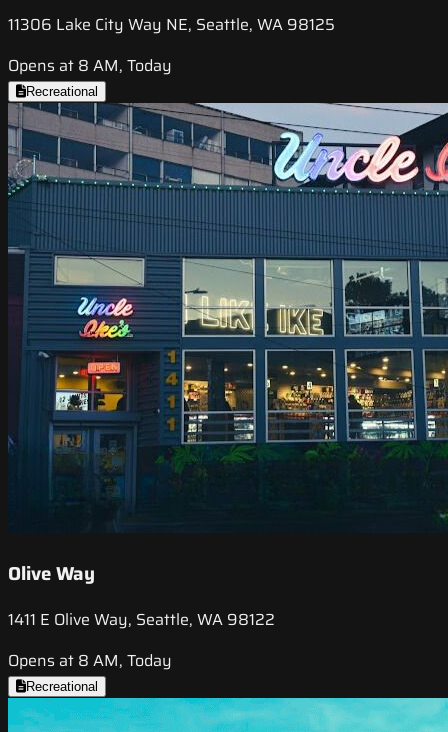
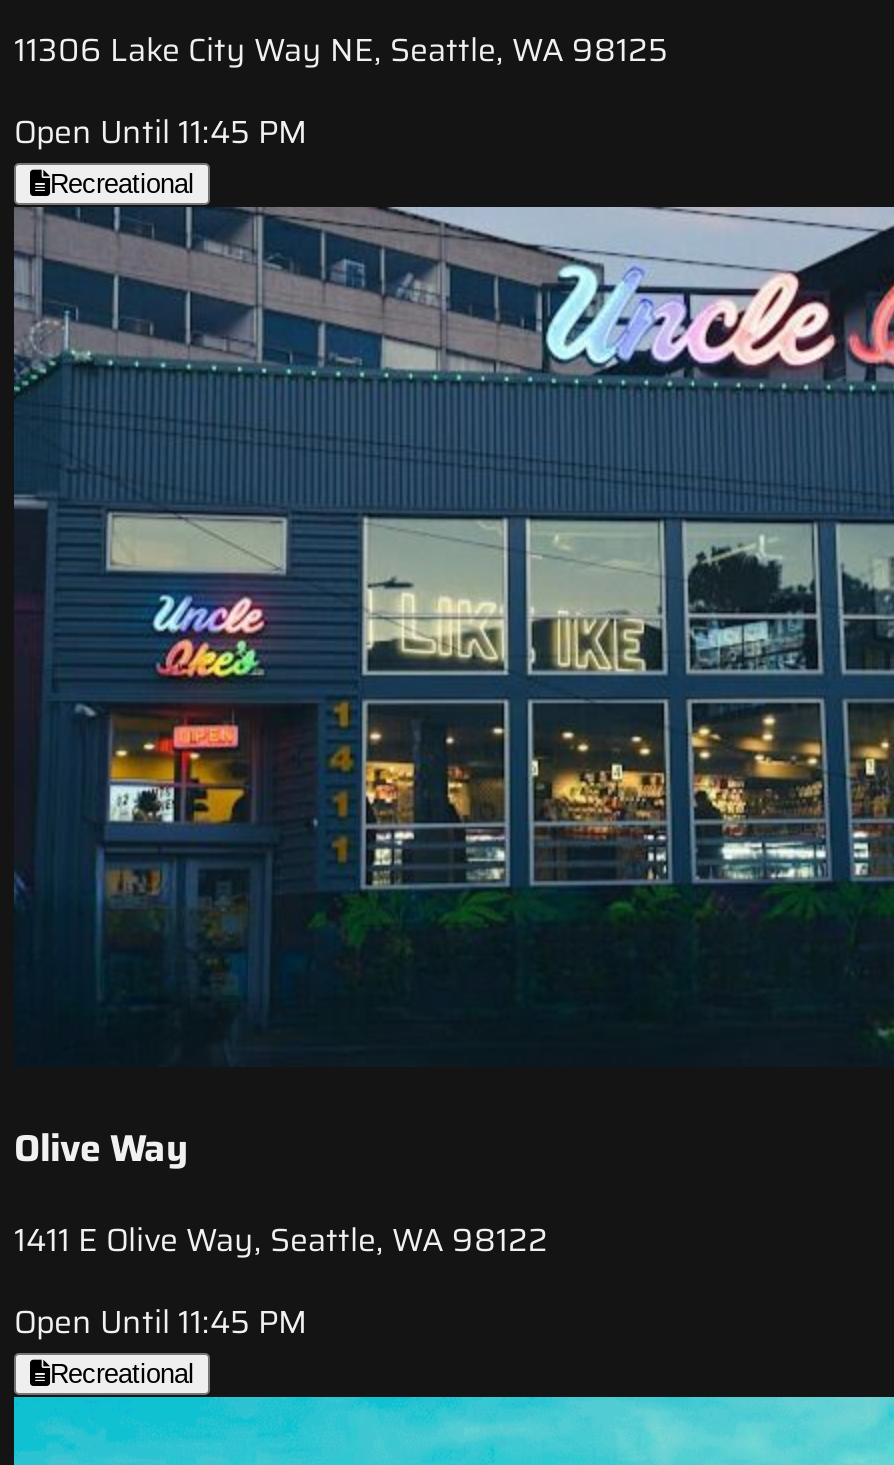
- Opens at 8 AM, Today
+ Open Until 11:45 PM

- Opens at 8 AM, Today
+ Open Until 11:45 PM
